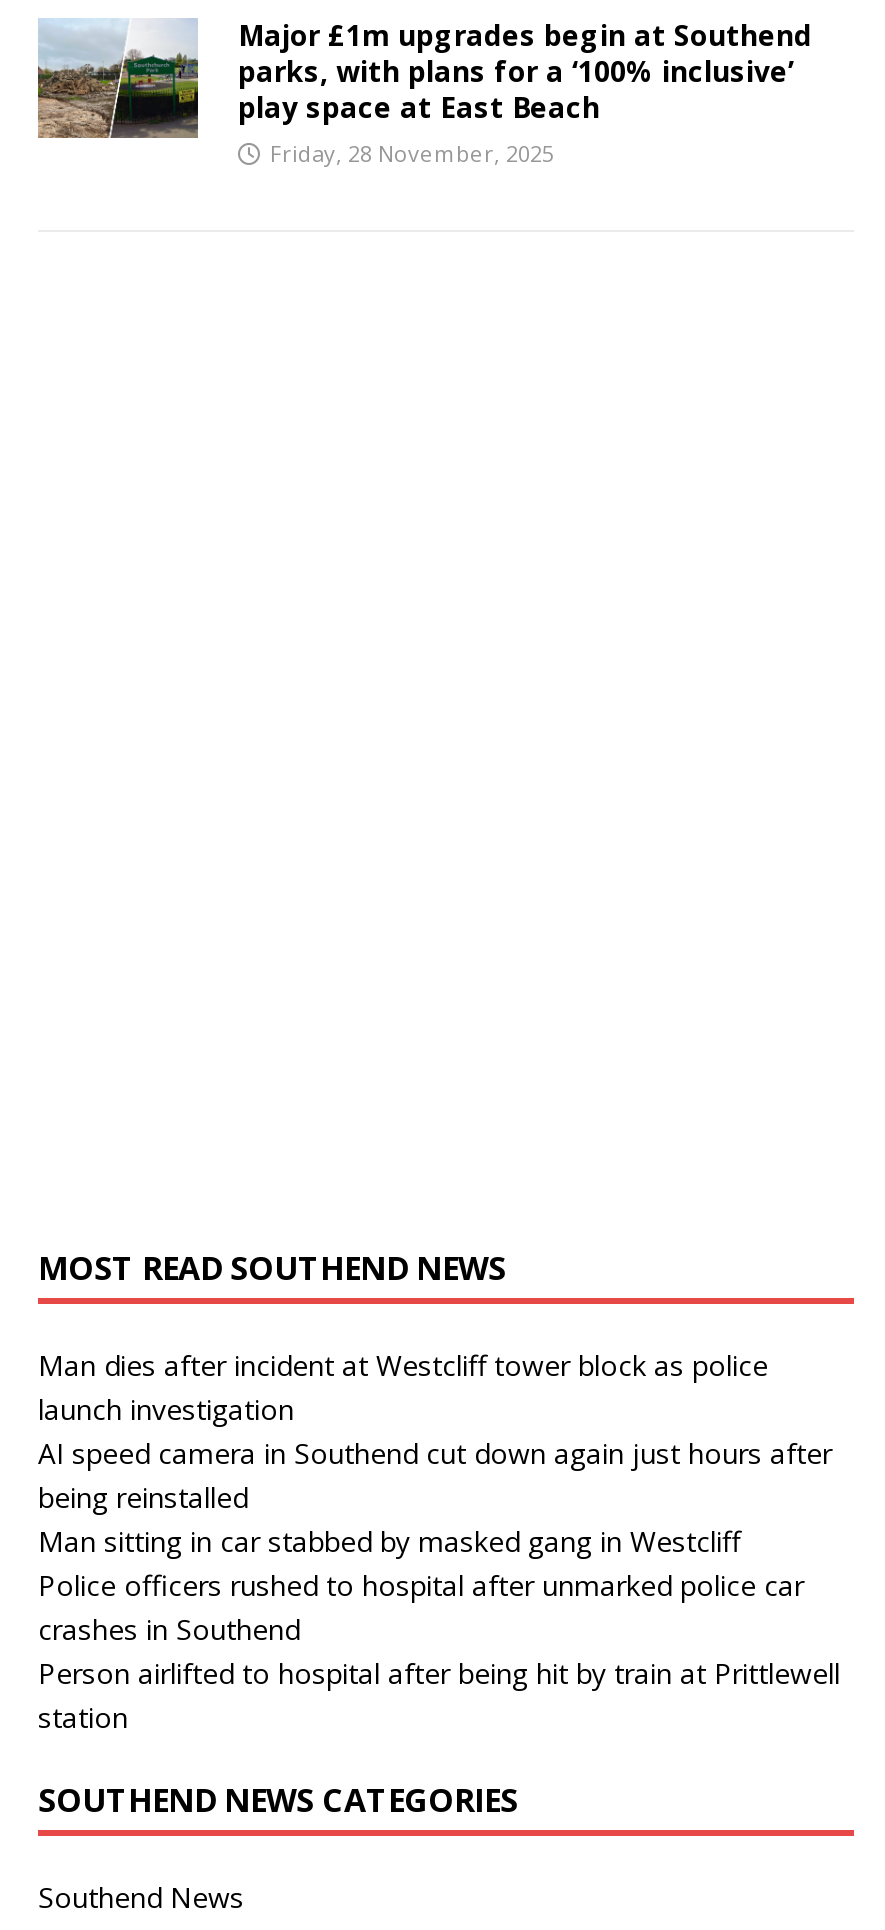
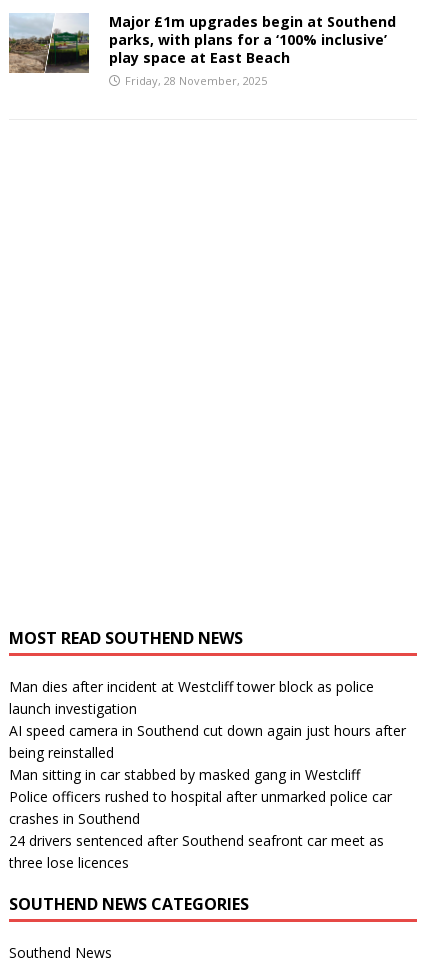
- Person airlifted to hospital after being hit by train at Prittlewell
- station
+ 24 drivers sentenced after Southend seafront car meet as
+ three lose licences
